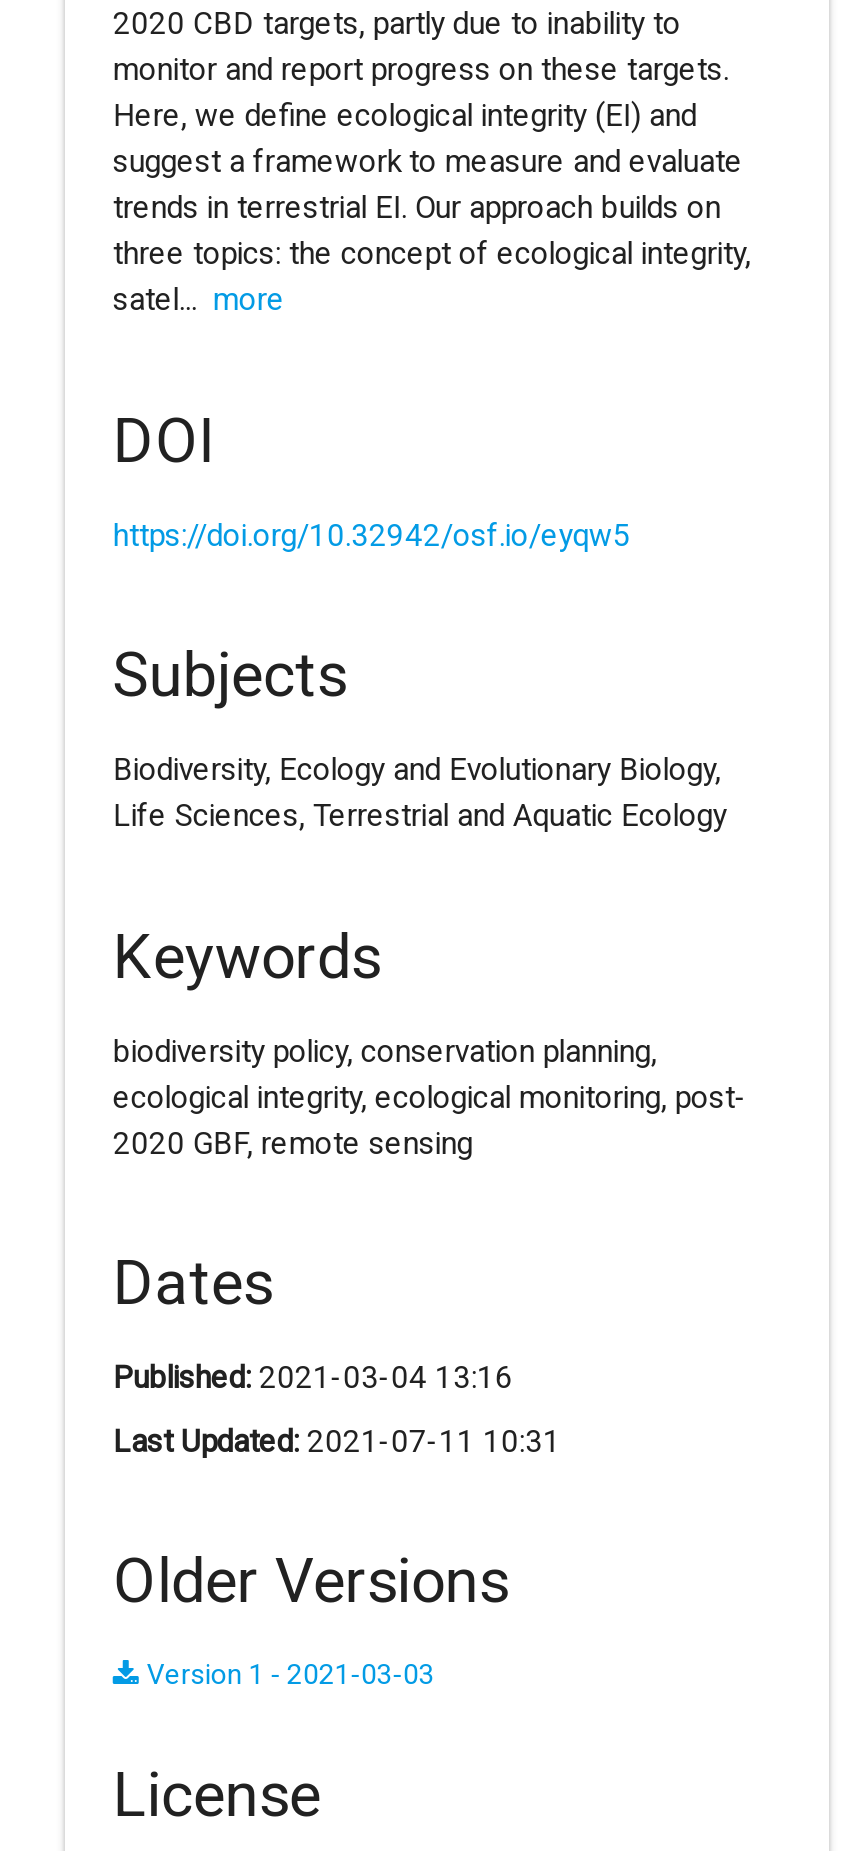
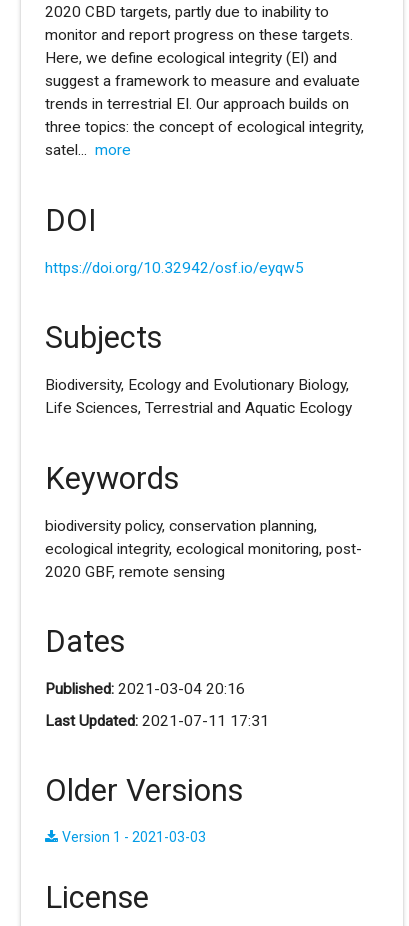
- Published: 2021-03-04 13:16
+ Published: 2021-03-04 20:16

- Last Updated: 2021-07-11 10:31
+ Last Updated: 2021-07-11 17:31
